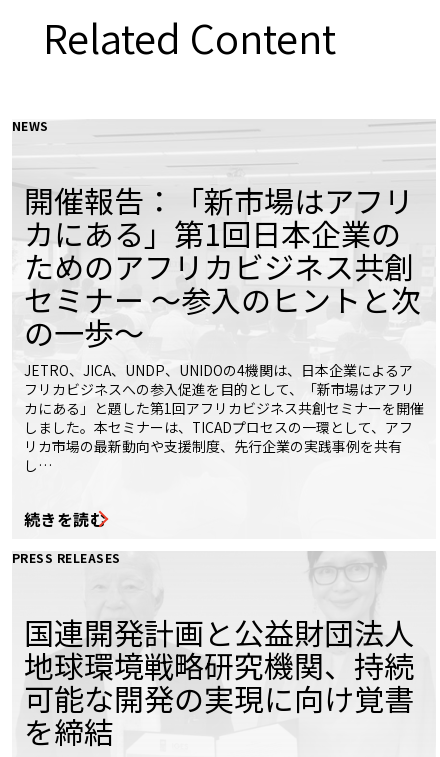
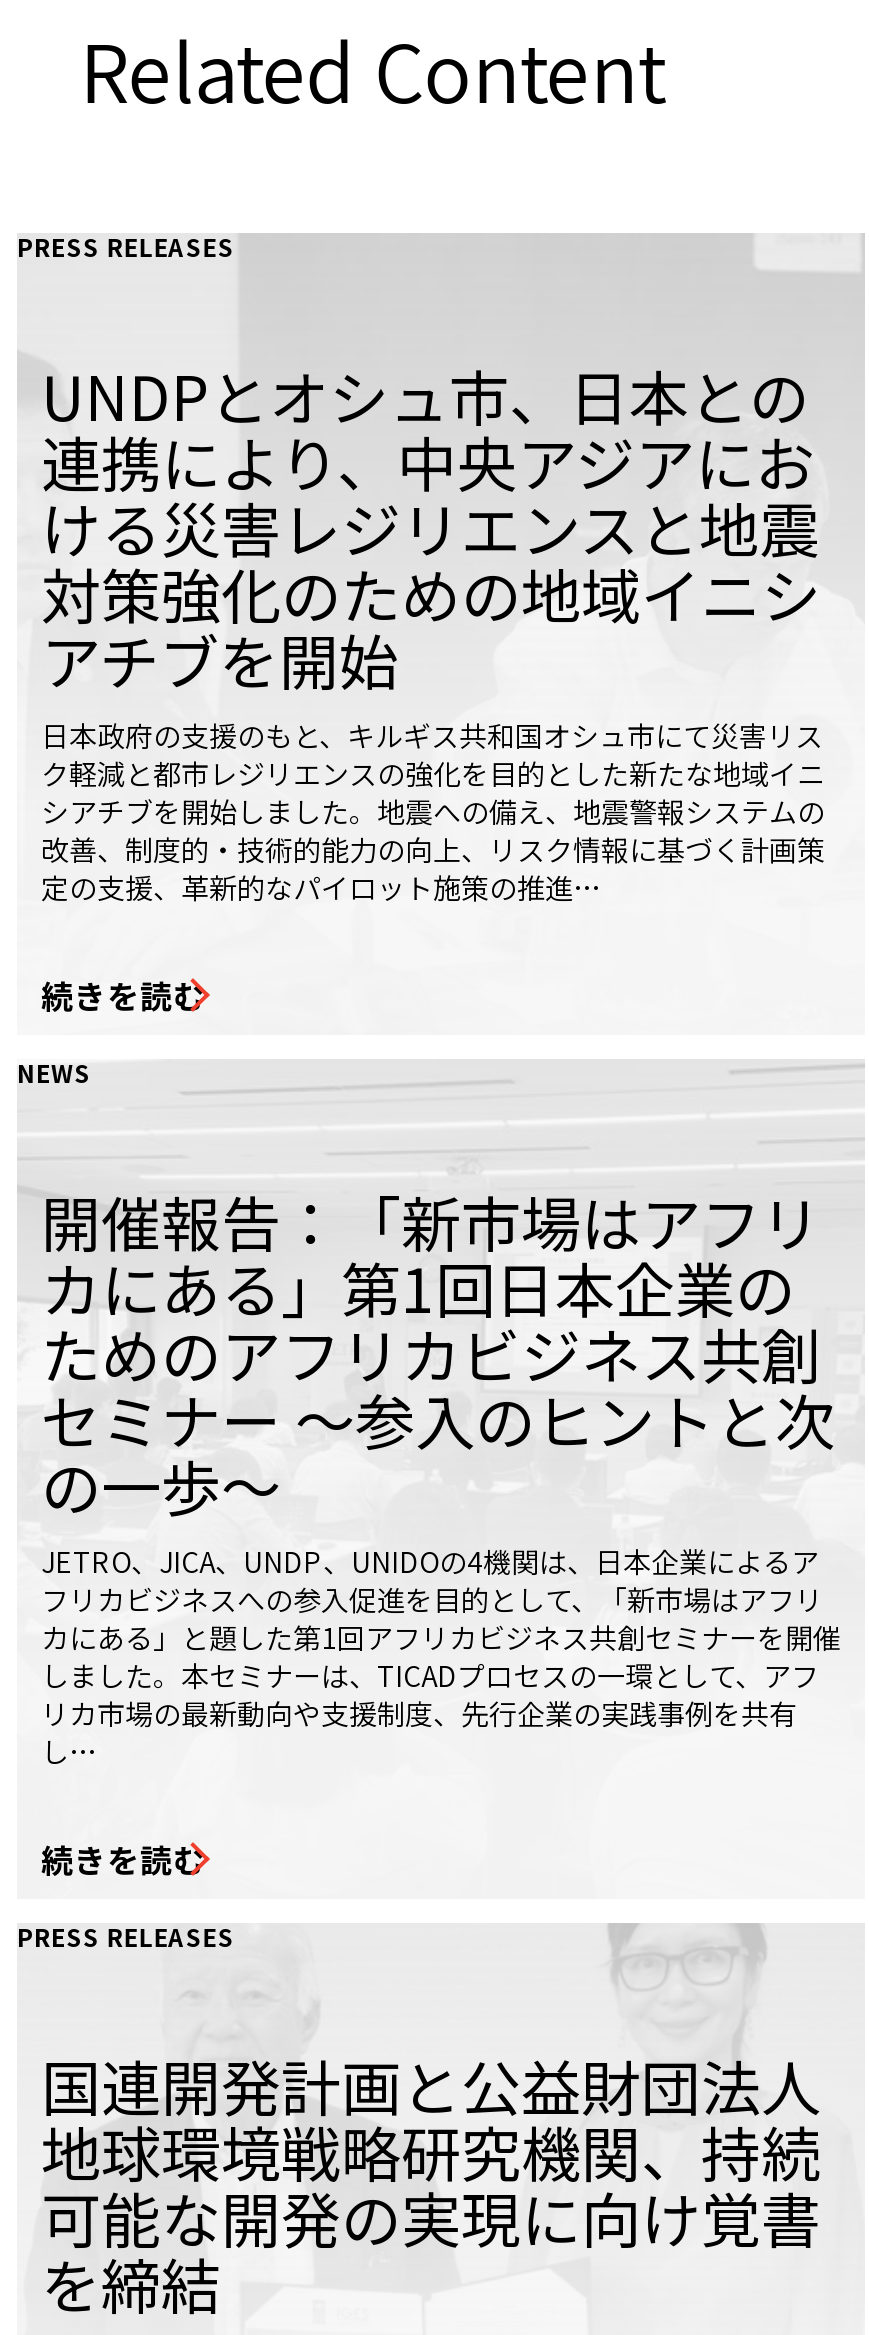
+ PRESS RELEASES
+ UNDPとオシュ市、日本との
+ 連携により、中央アジアにお
+ ける災害レジリエンスと地震
+ 対策強化のための地域イニシ
+ アチブを開始
+ 日本政府の支援のもと、キルギス共和国オシュ市にて災害リス
+ ク軽減と都市レジリエンスの強化を目的とした新たな地域イニ
+ シアチブを開始しました。地震への備え、地震警報システムの
+ 改善、制度的・技術的能力の向上、リスク情報に基づく計画策
+ 定の支援、革新的なパイロット施策の推進…
+ 続きを読む
